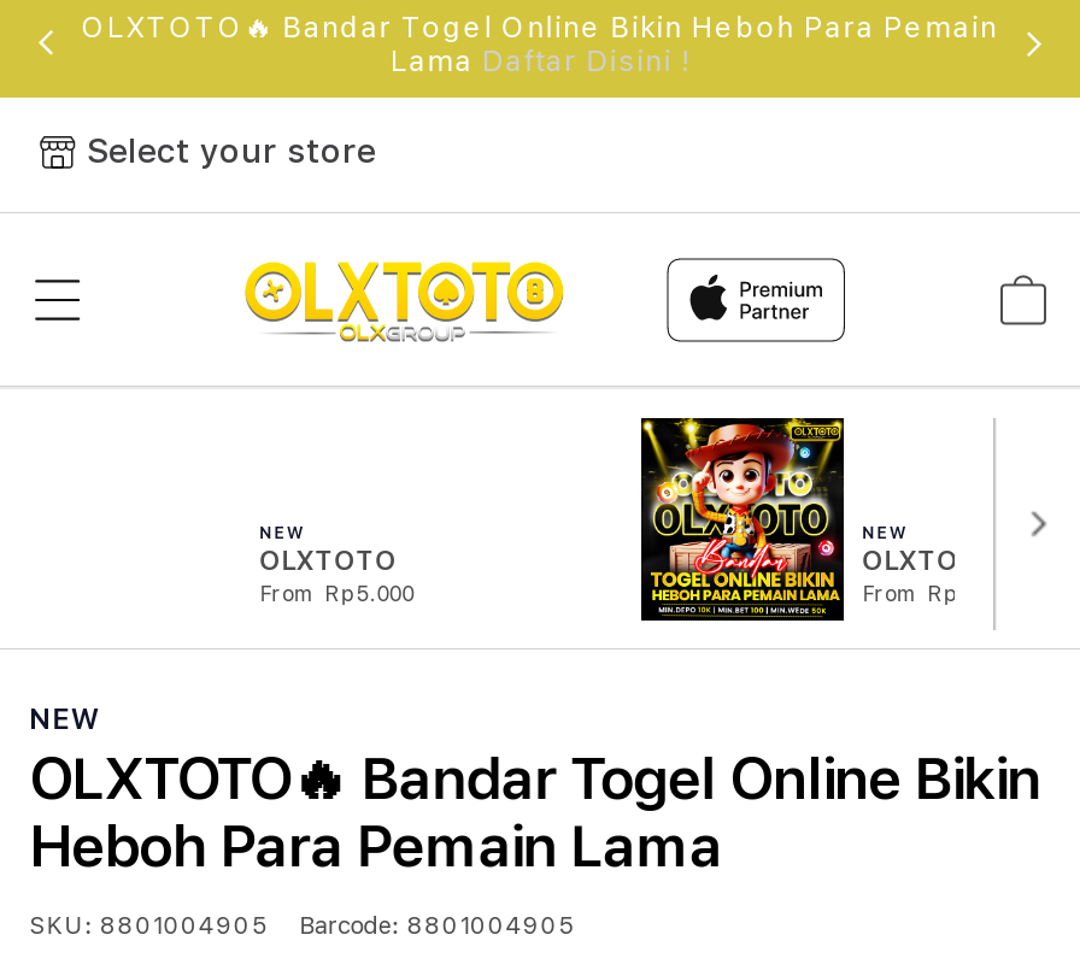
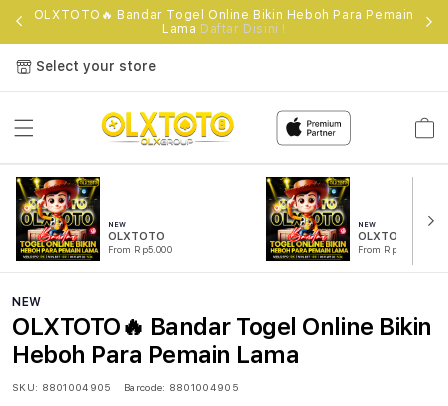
+ [image]
